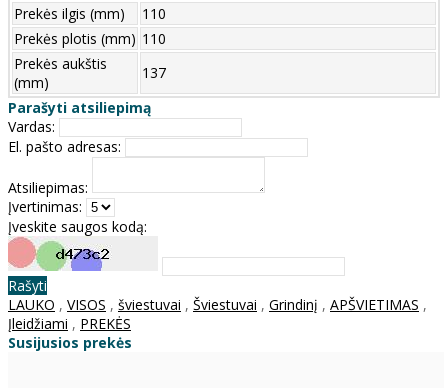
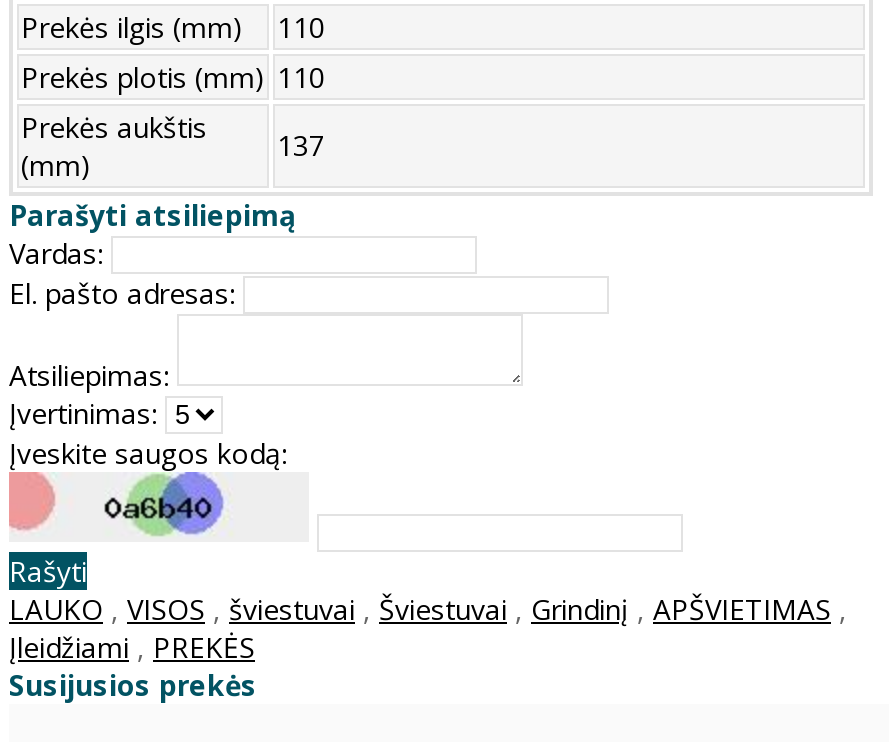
- [image]
+ [image]
